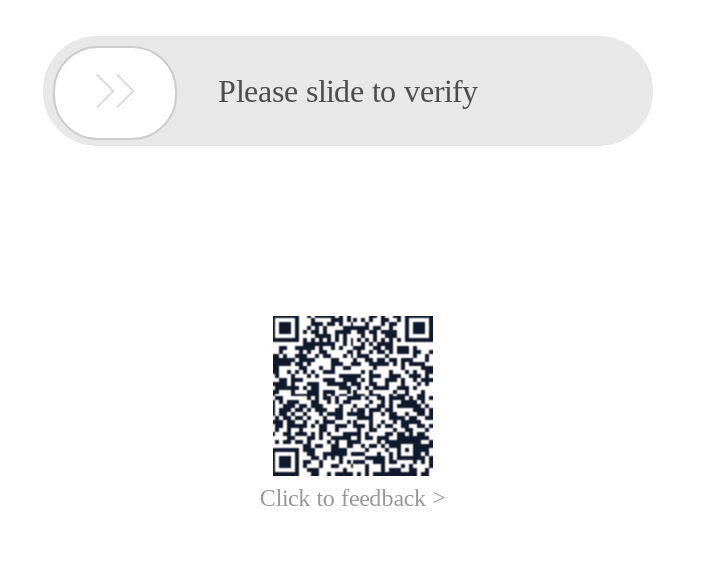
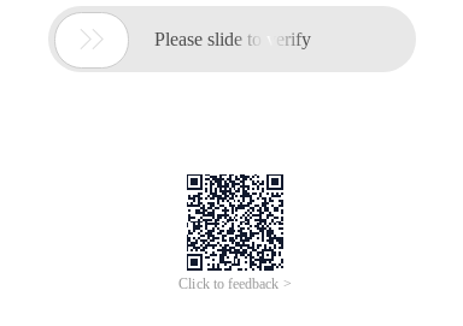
- [image]
+ [image]
